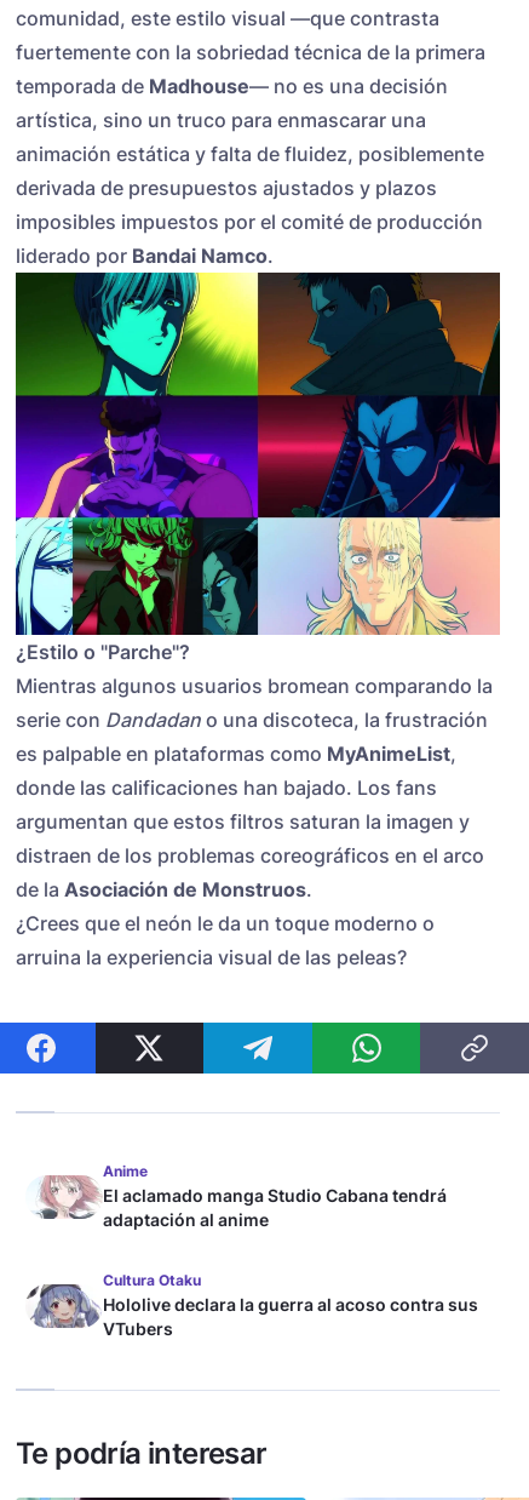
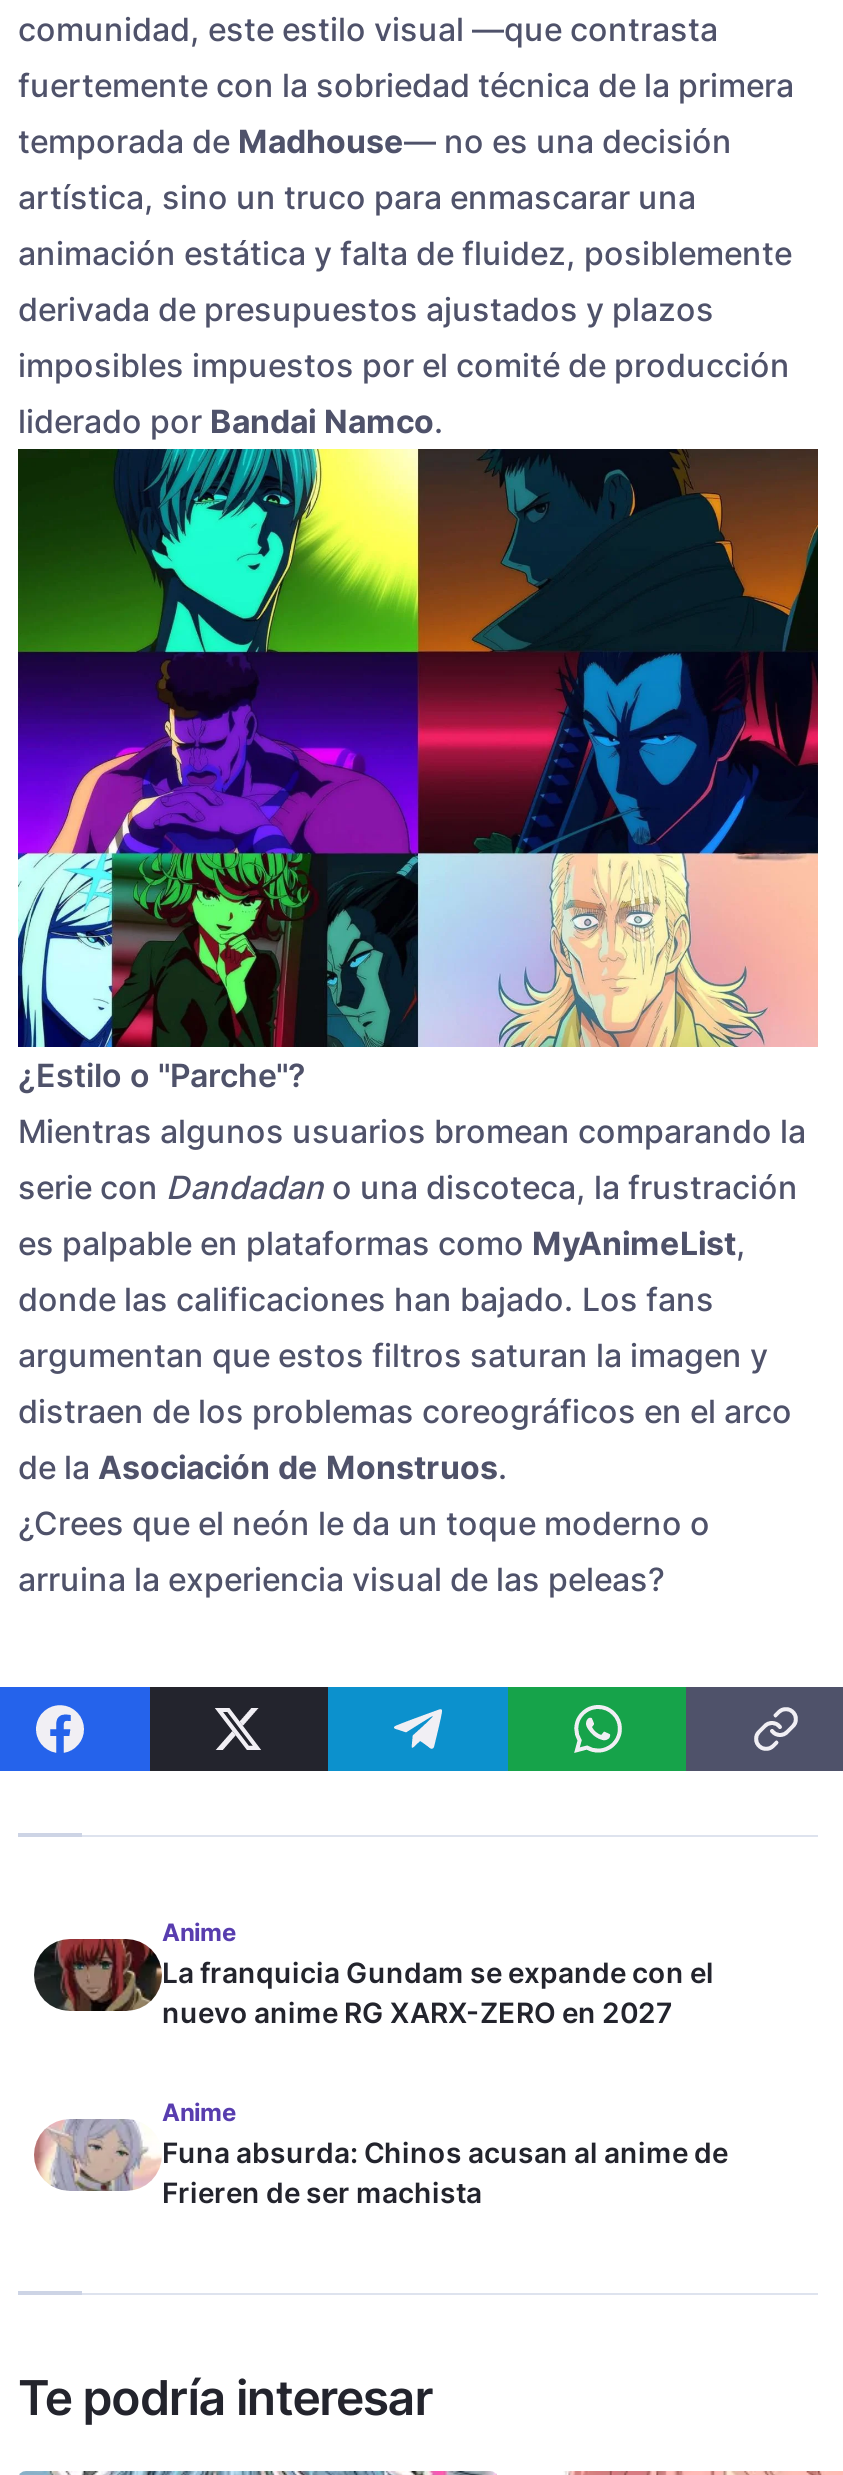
- [image]
- El aclamado manga Studio Cabana tendrá
- adaptación al anime
+ [image]
+ La franquicia Gundam se expande con el
+ nuevo anime RG XARX-ZERO en 2027

- [image]
- Cultura Otaku
- Hololive declara la guerra al acoso contra sus
- VTubers
+ [image]
+ Anime
+ Funa absurda: Chinos acusan al anime de
+ Frieren de ser machista
